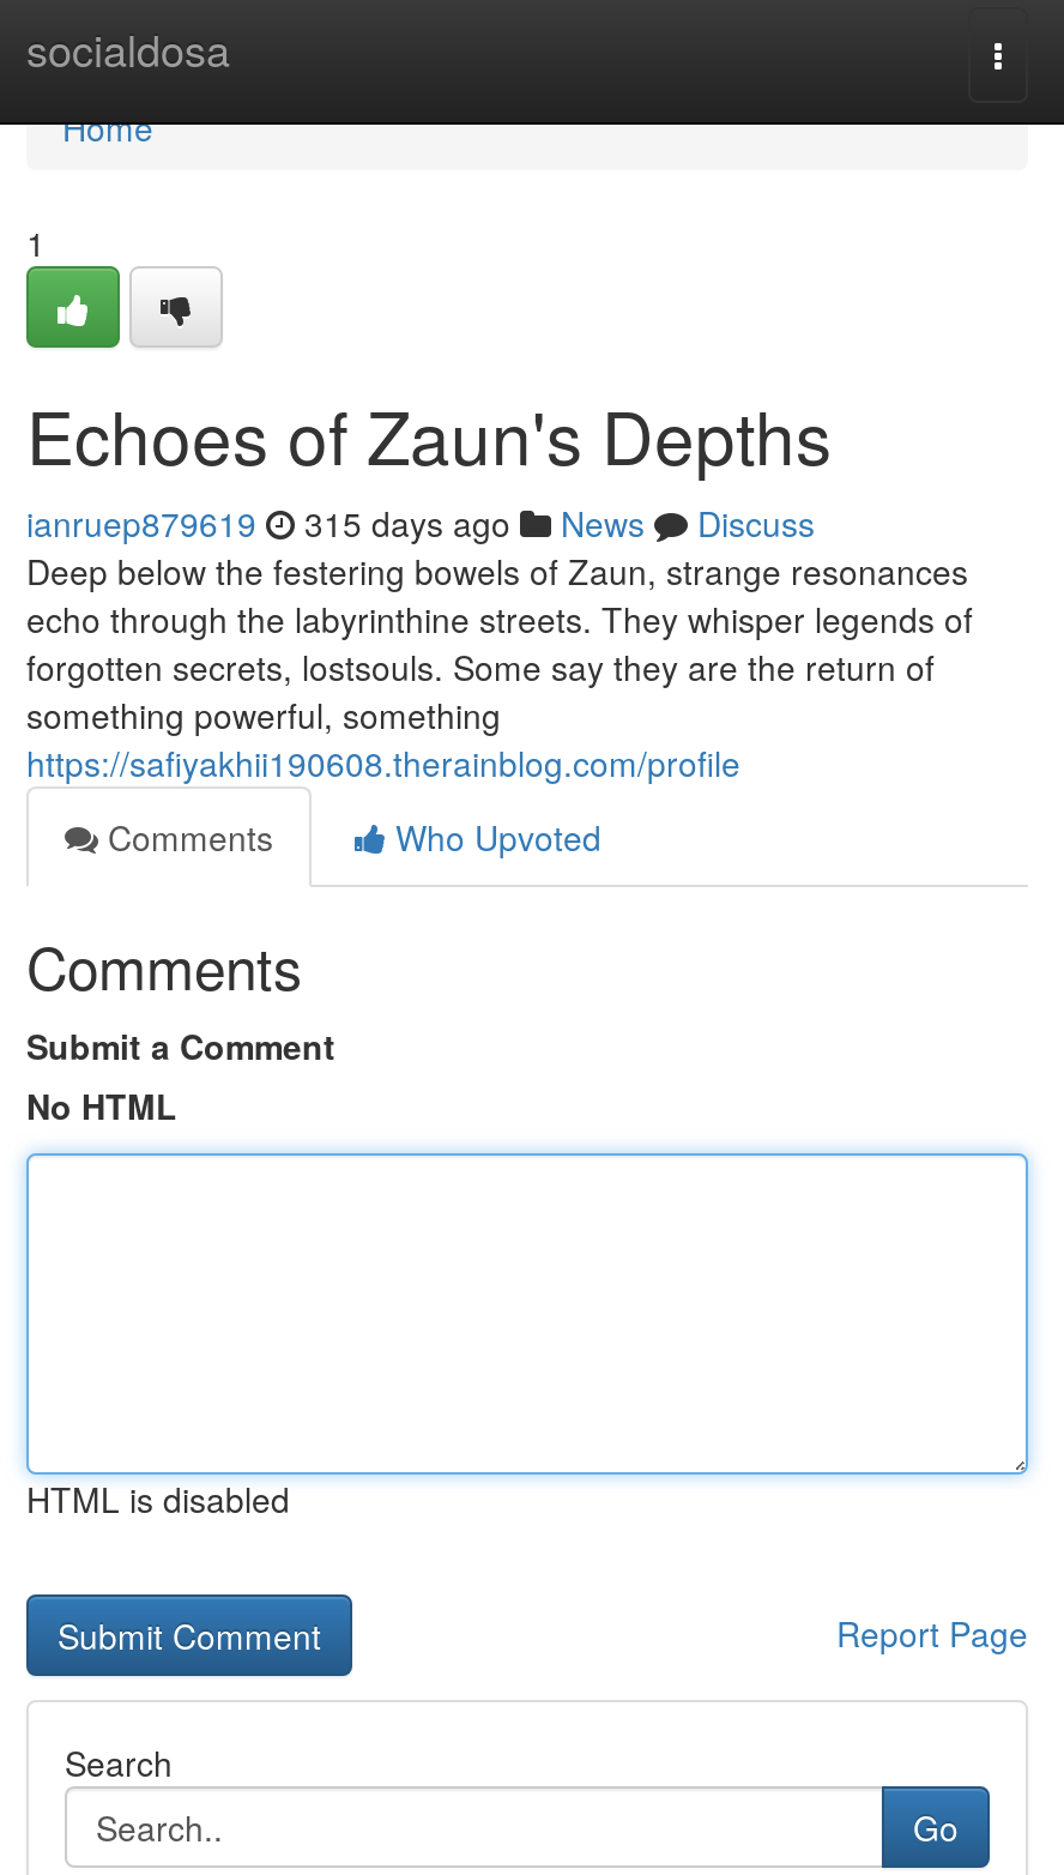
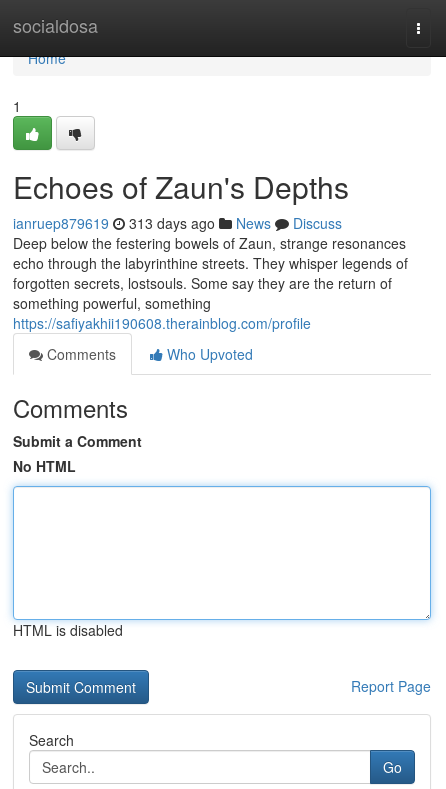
- ianruep879619 315 days ago News Discuss
+ ianruep879619 313 days ago News Discuss
